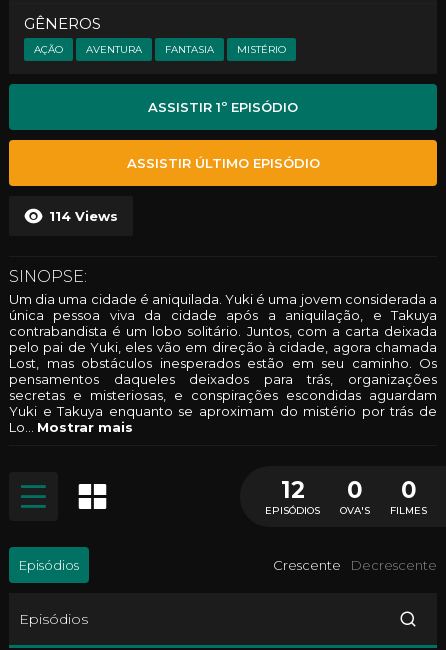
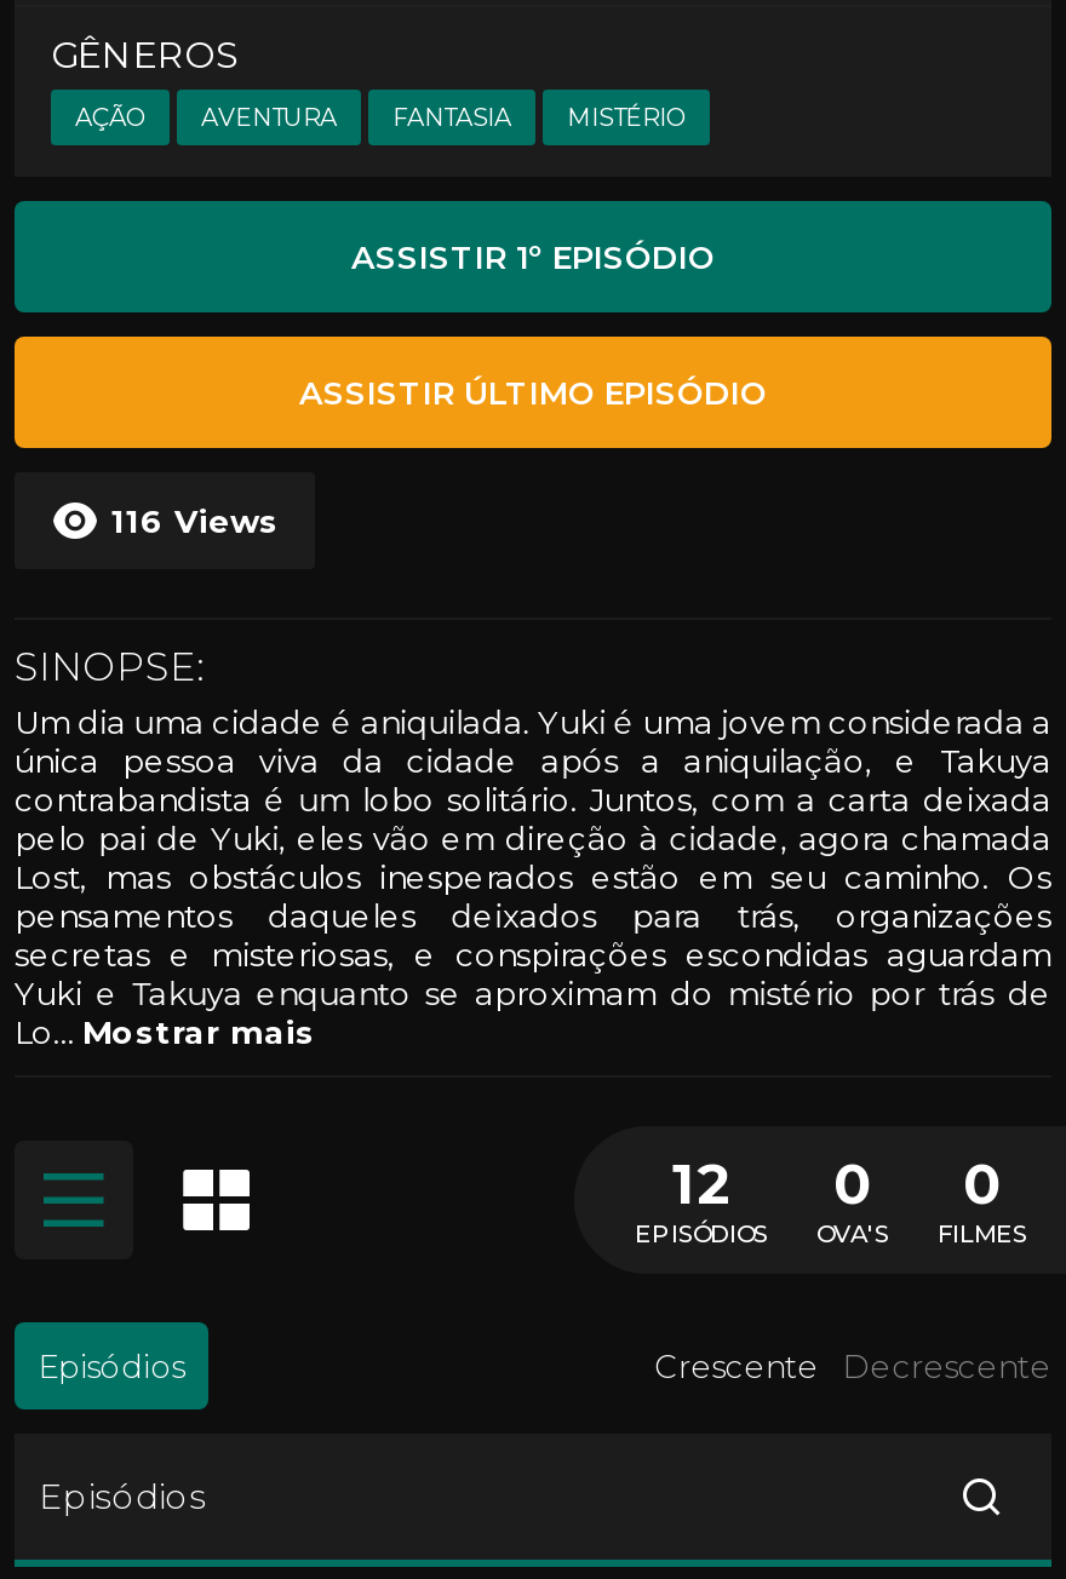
- 114 Views
+ 116 Views
